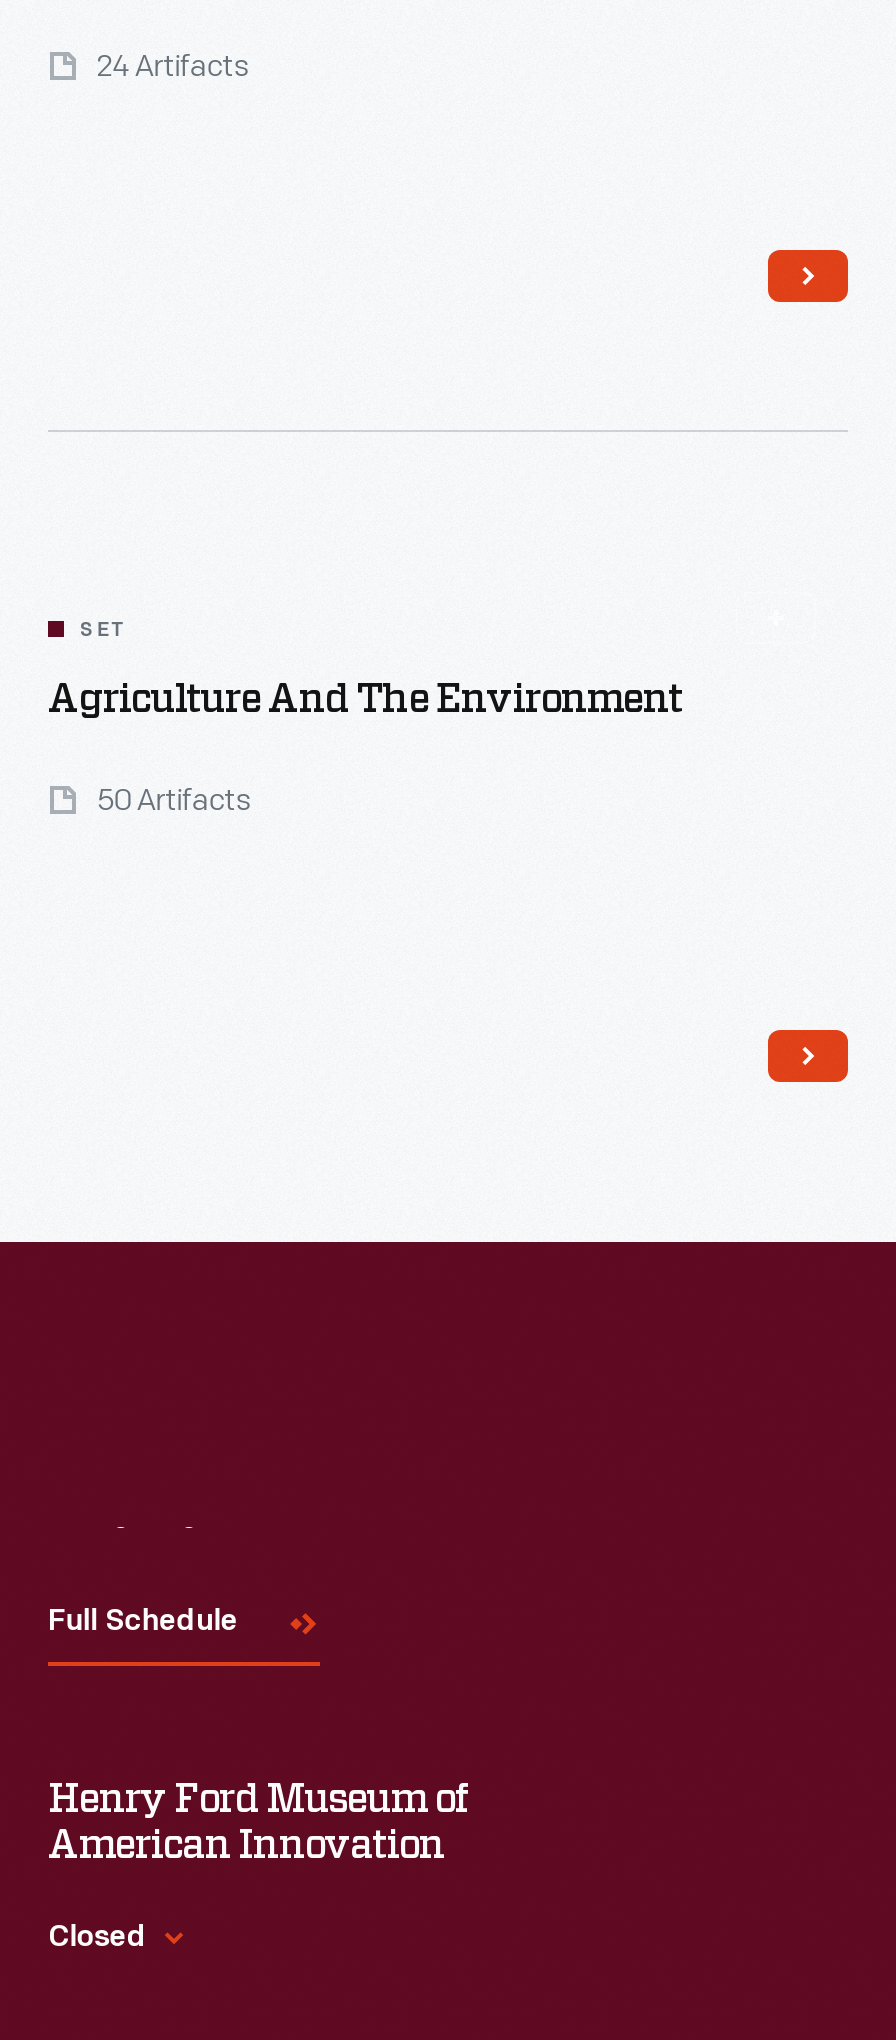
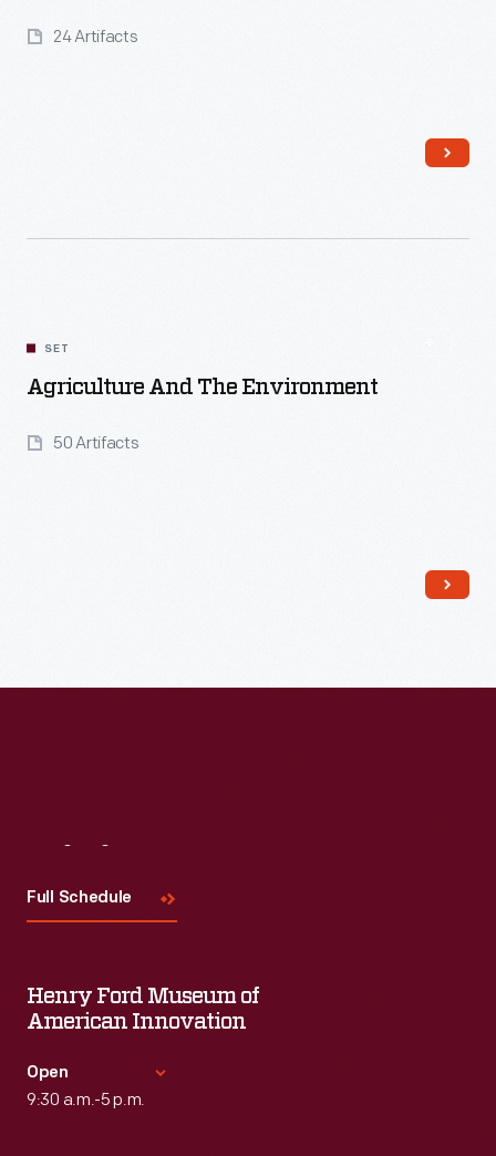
- Closed
+ Open
+ 9:30 a.m.-5 p.m.
